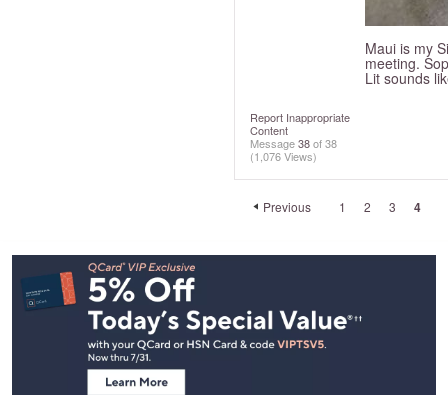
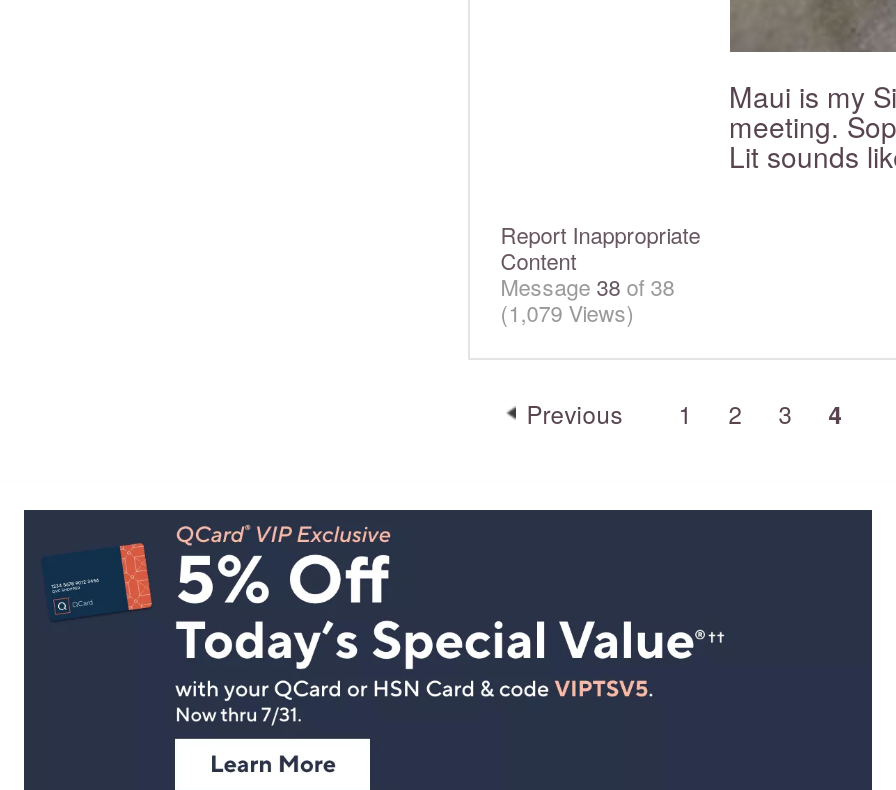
- (1,076 Views)
+ (1,079 Views)
